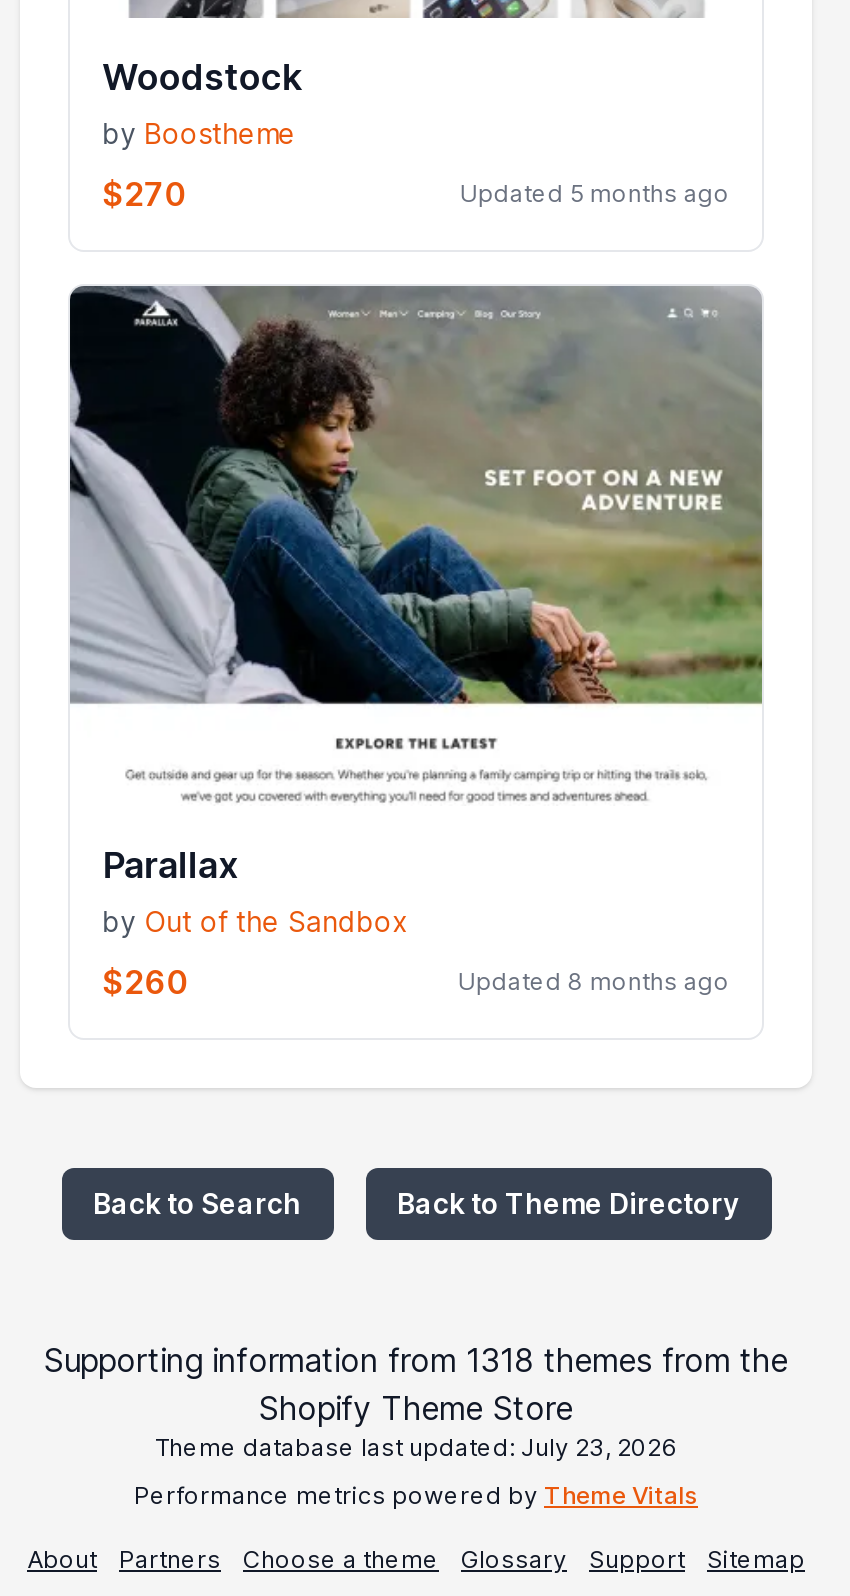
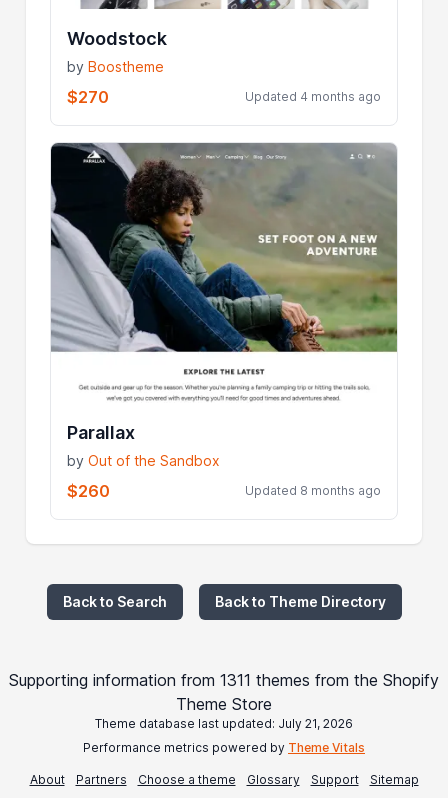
- Updated 5 months ago
+ Updated 4 months ago

- Supporting information from 1318 themes from the
- Shopify Theme Store
- Theme database last updated: July 23, 2026
+ Supporting information from 1311 themes from the Shopify
+ Theme Store
+ Theme database last updated: July 21, 2026
